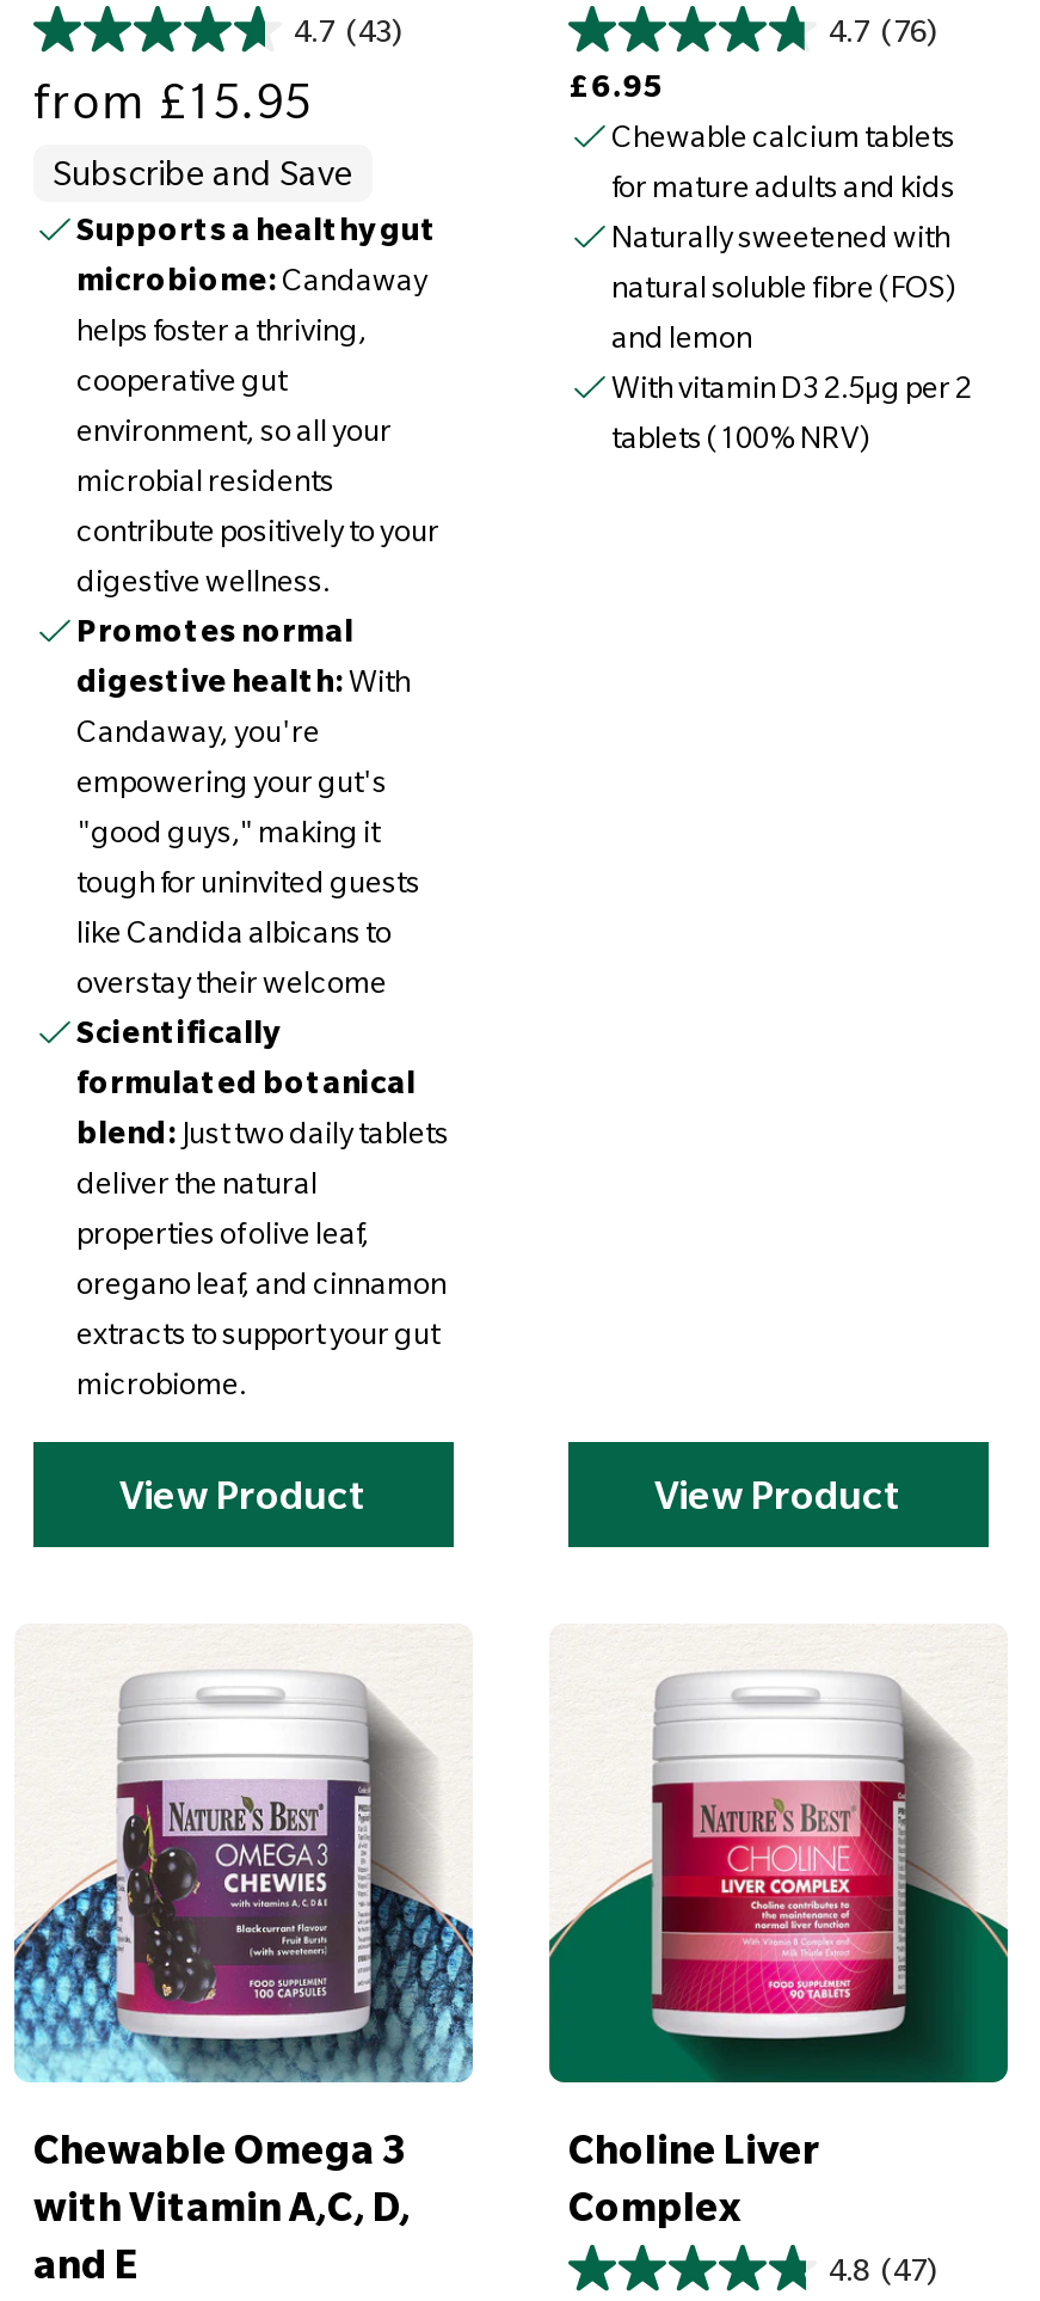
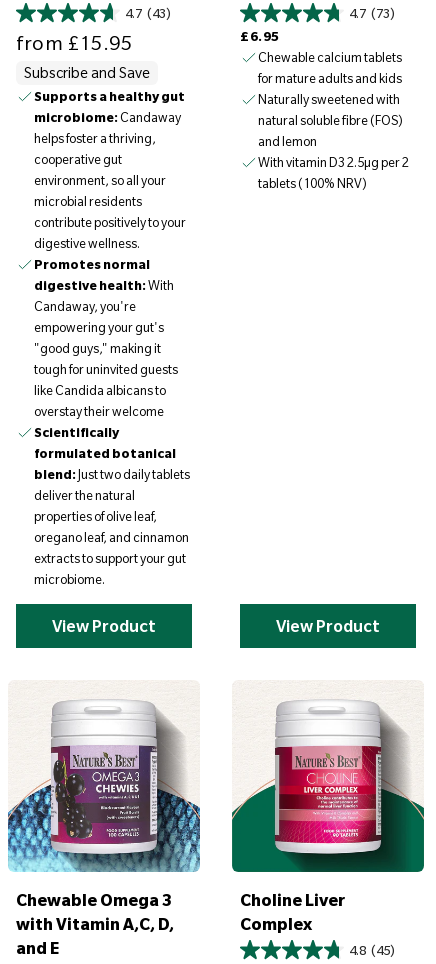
- 4.7 (76)
+ 4.7 (73)

- 4.8 (47)
+ 4.8 (45)
